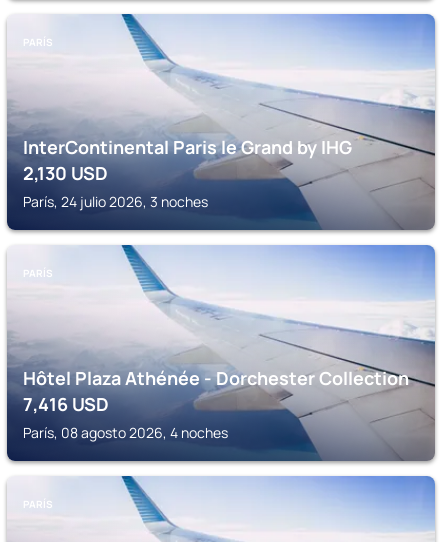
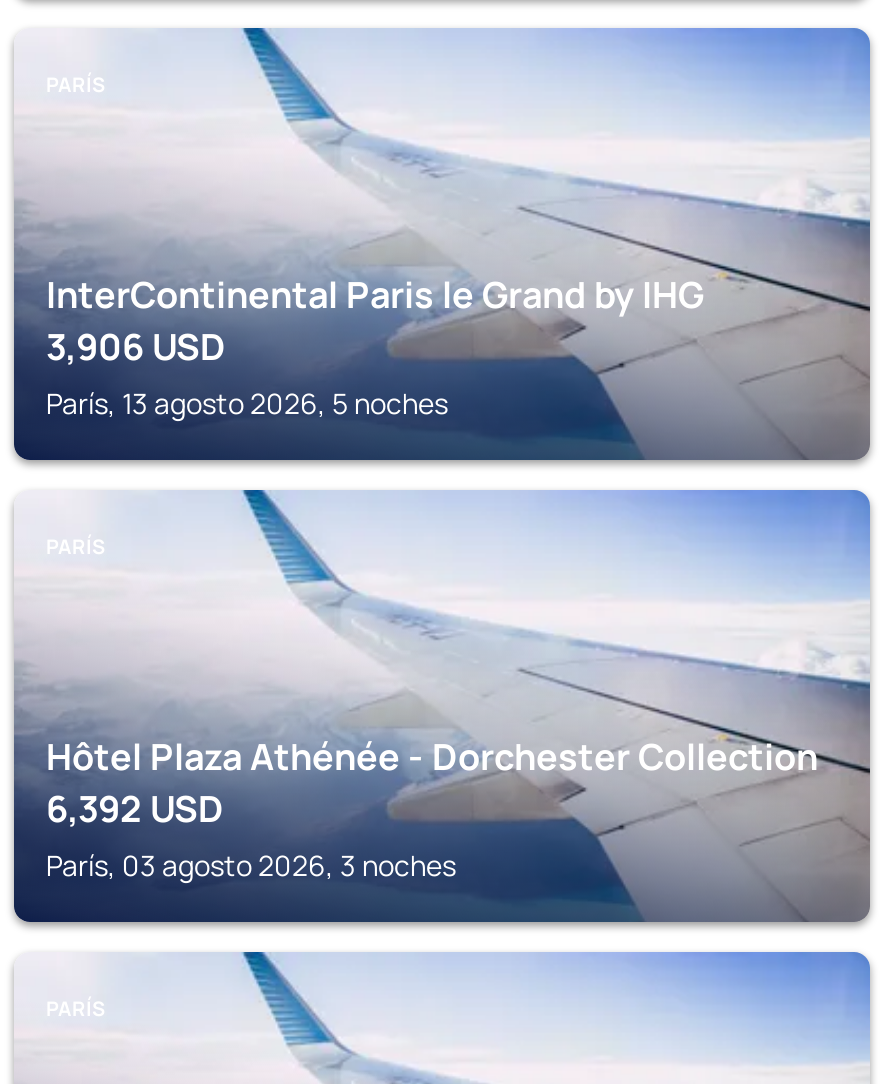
- 2,130 USD
+ 3,906 USD

- París, 24 julio 2026, 3 noches
+ París, 13 agosto 2026, 5 noches

- 7,416 USD
+ 6,392 USD

- París, 08 agosto 2026, 4 noches
+ París, 03 agosto 2026, 3 noches
